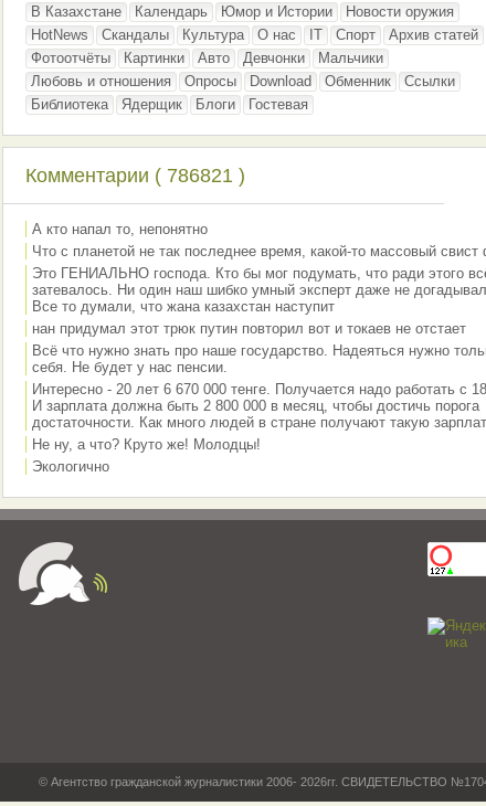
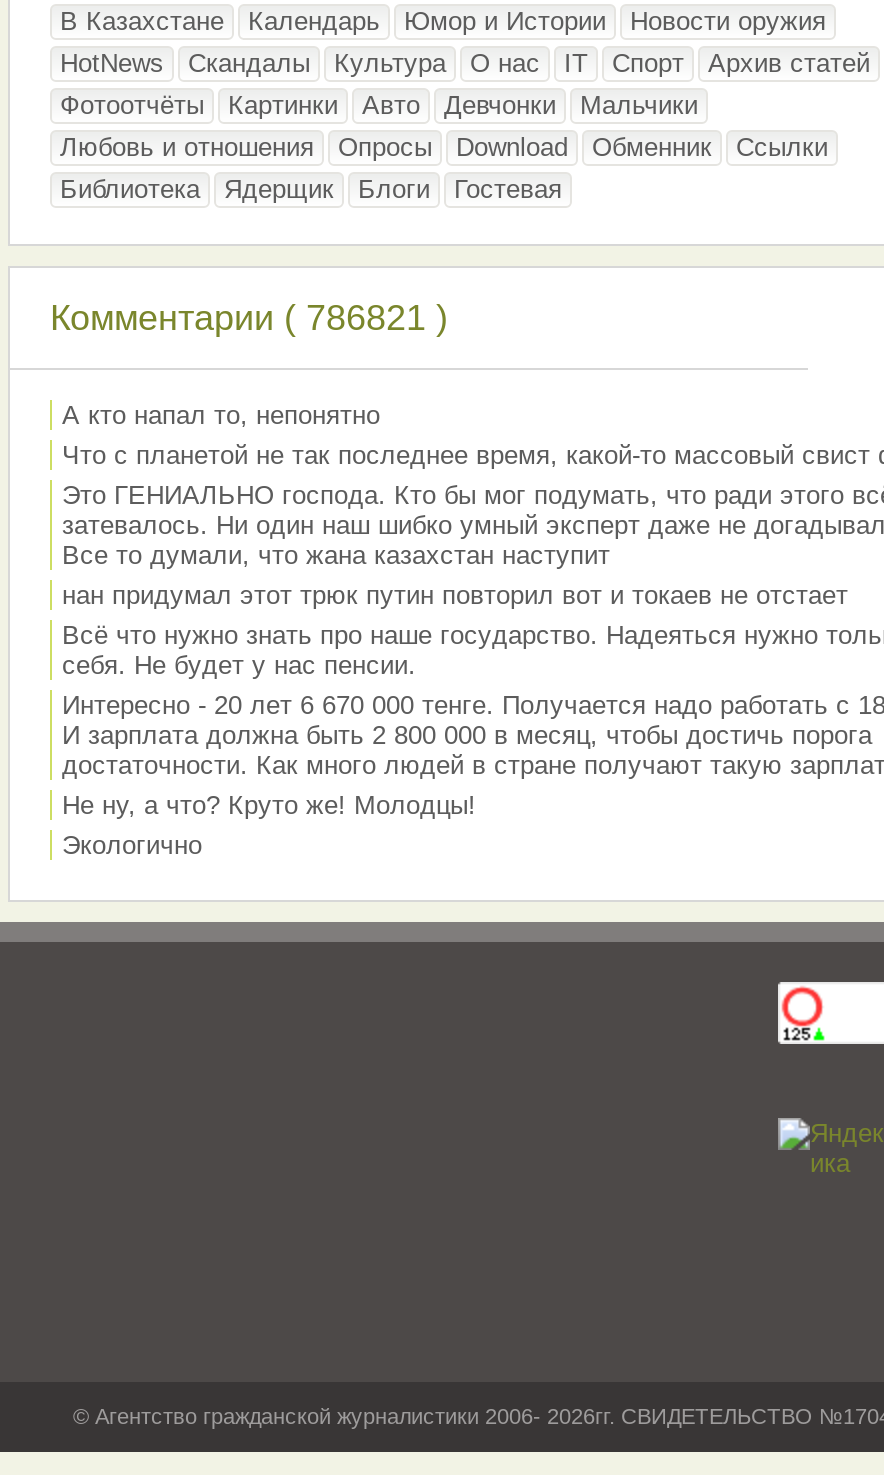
- [image]
